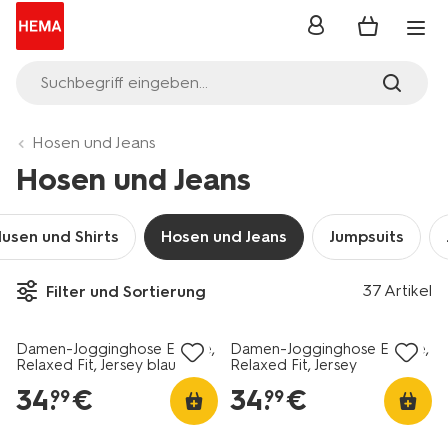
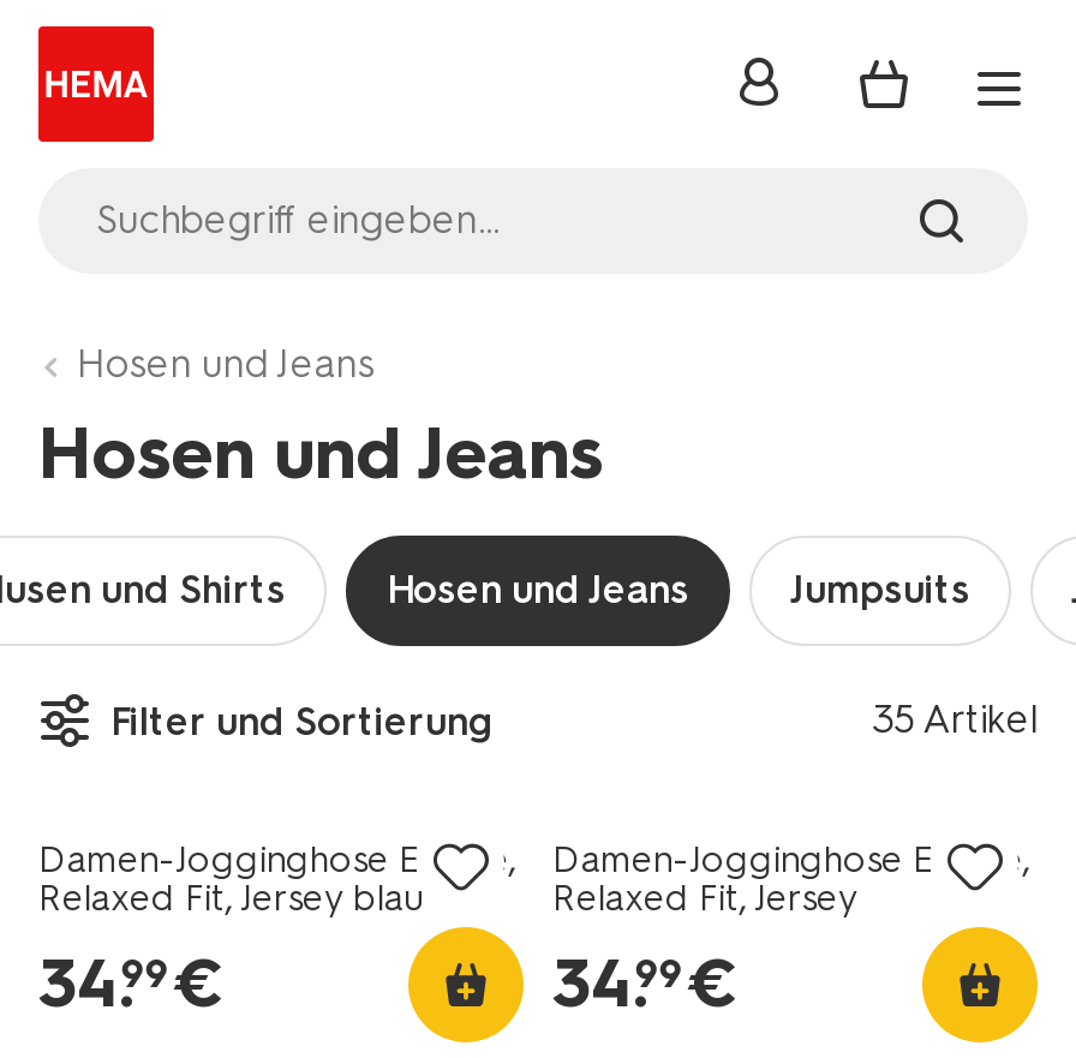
- 37 Artikel
+ 35 Artikel
